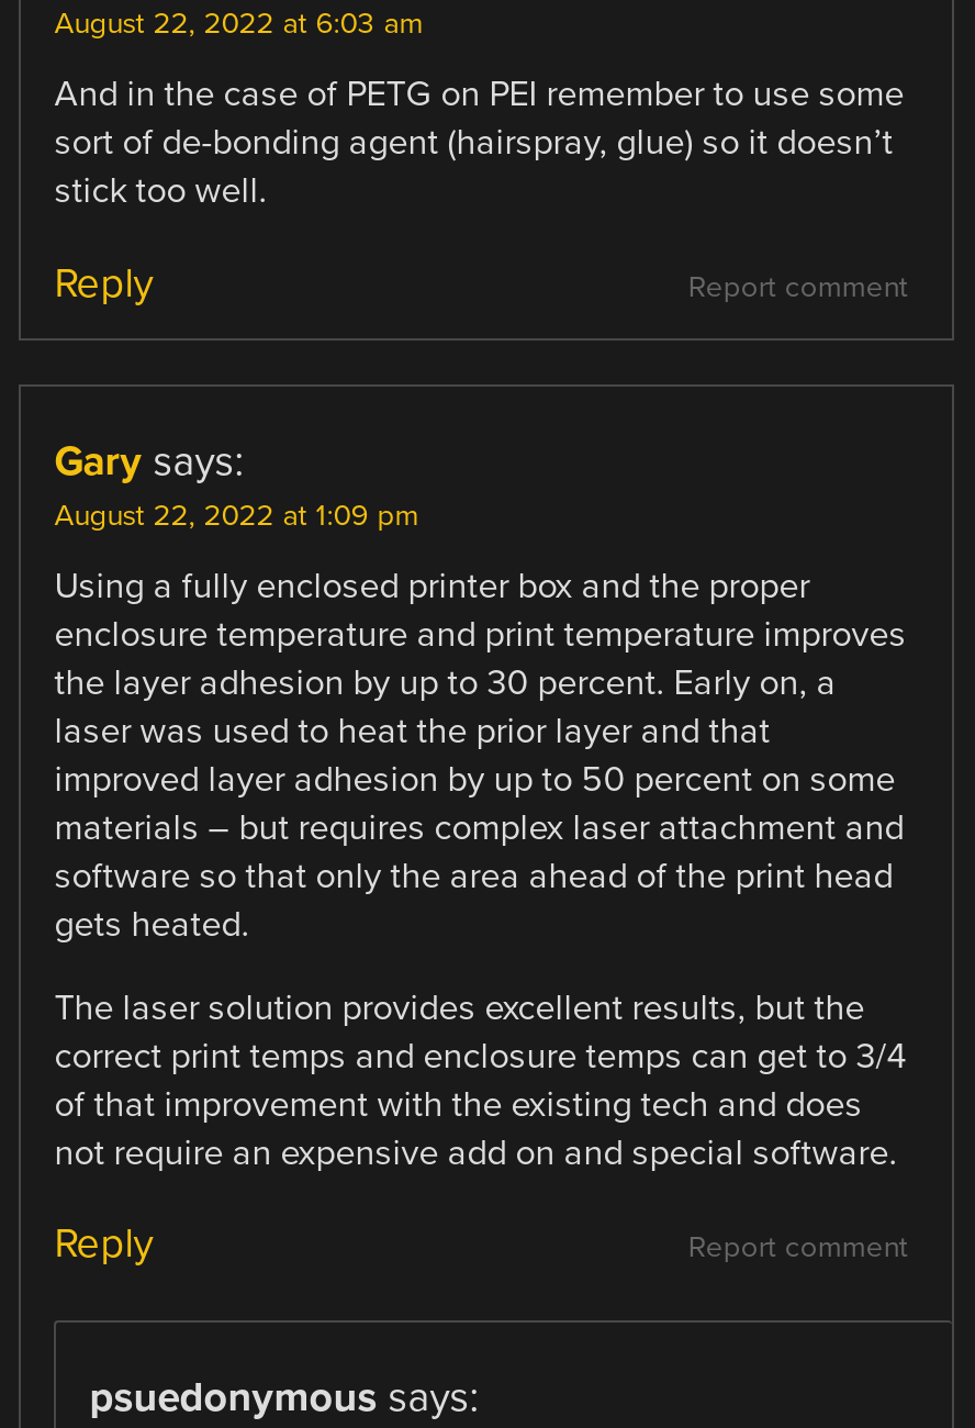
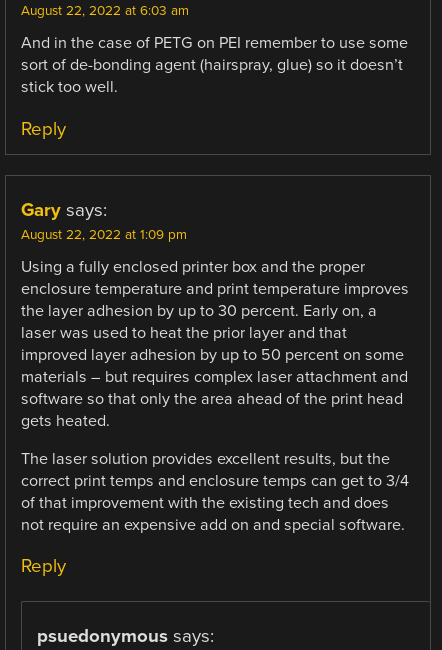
- Report comment

- Report comment
